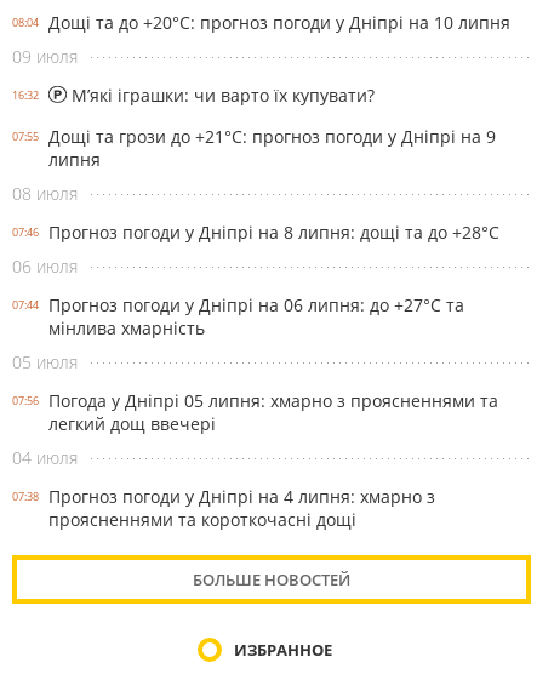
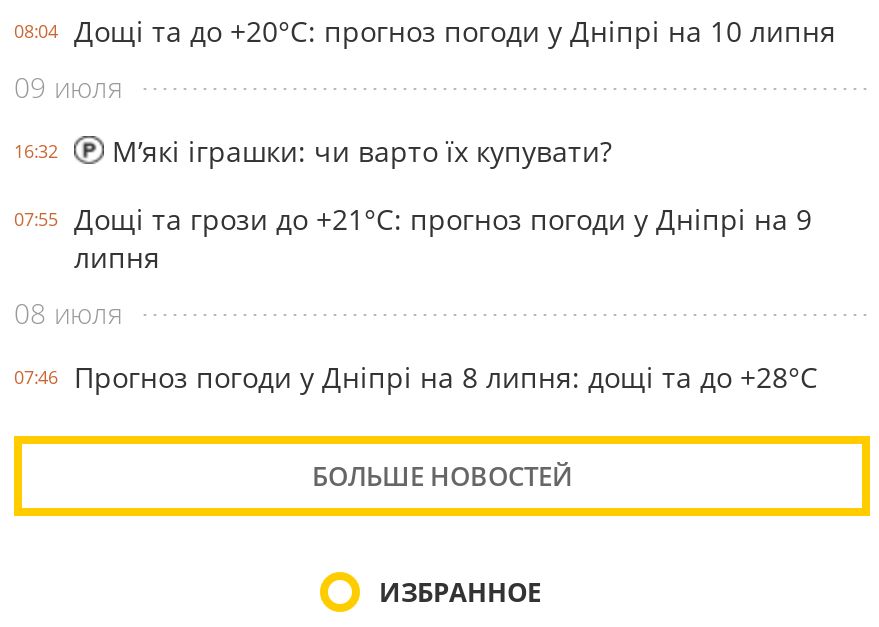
- 06 июля
- 07:44
- Прогноз погоди у Дніпрі на 06 липня: до +27°С та
- мінлива хмарність
- 05 июля
- 07:56
- Погода у Дніпрі 05 липня: хмарно з проясненнями та
- легкий дощ ввечері
- 04 июля
- 07:38
- Прогноз погоди у Дніпрі на 4 липня: хмарно з
- проясненнями та короткочасні дощі
